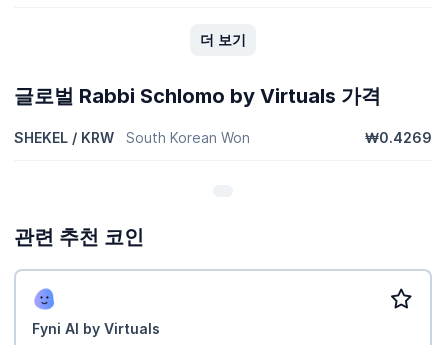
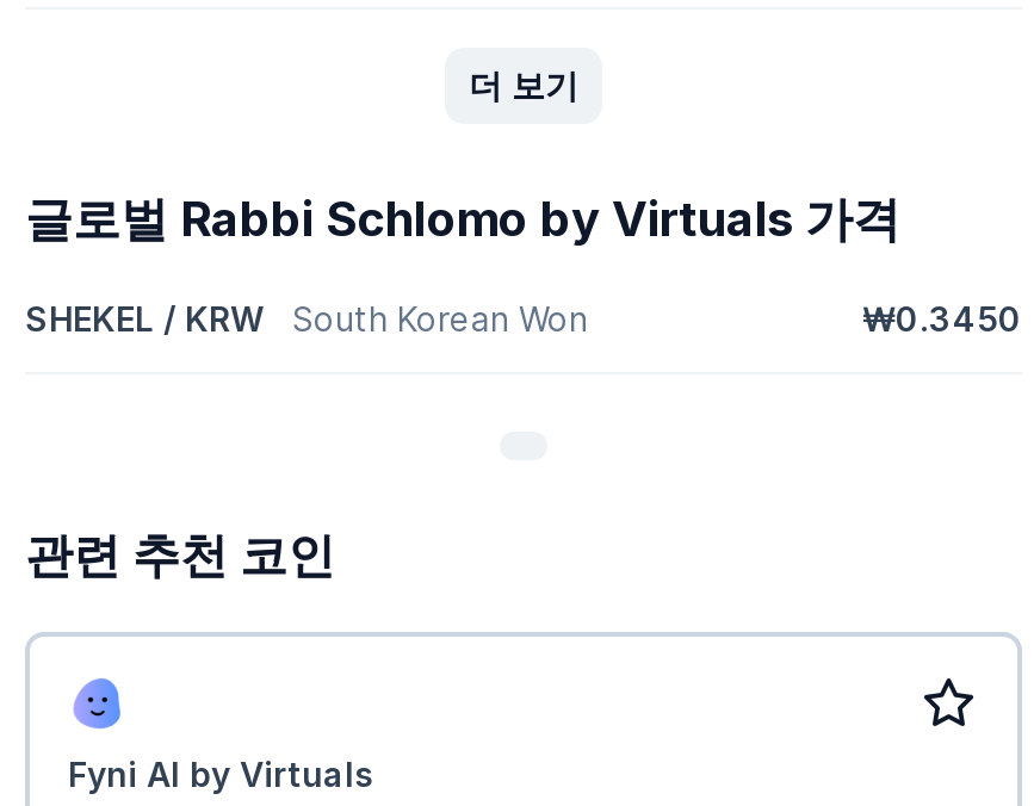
- ₩0.4269
+ ₩0.3450
